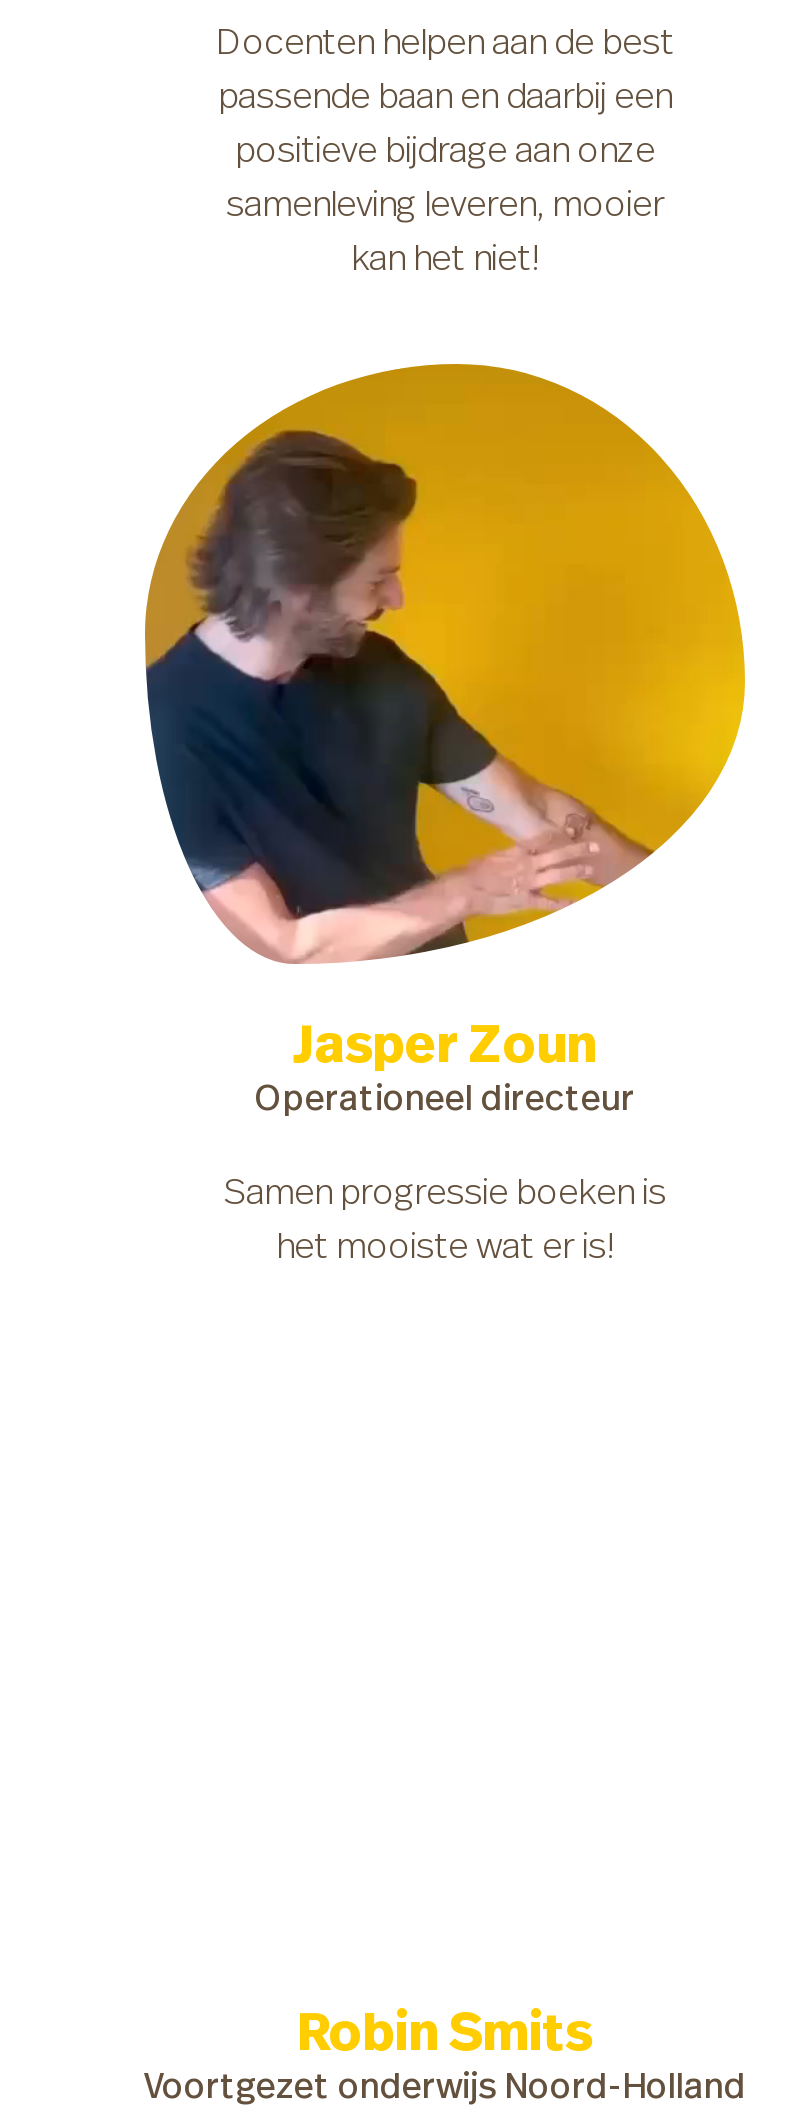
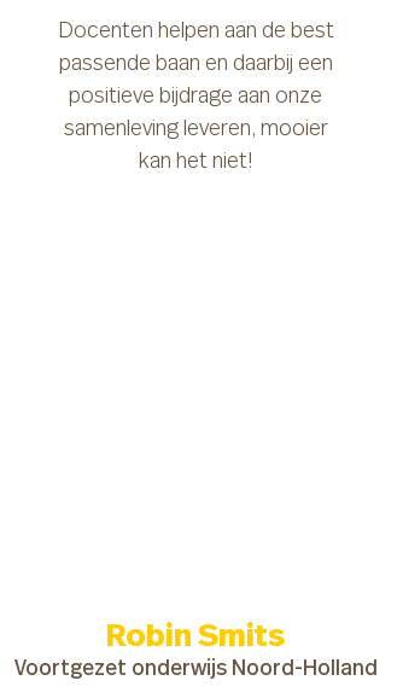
- [image]
- Jasper Zoun
- Operationeel directeur
- Samen progressie boeken is
- het mooiste wat er is!
